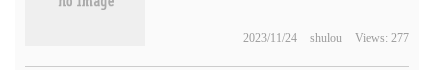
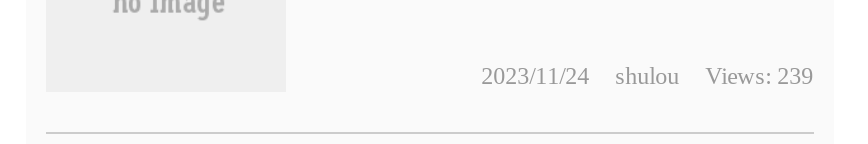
- 2023/11/24 shulou Views: 277
+ 2023/11/24 shulou Views: 239
